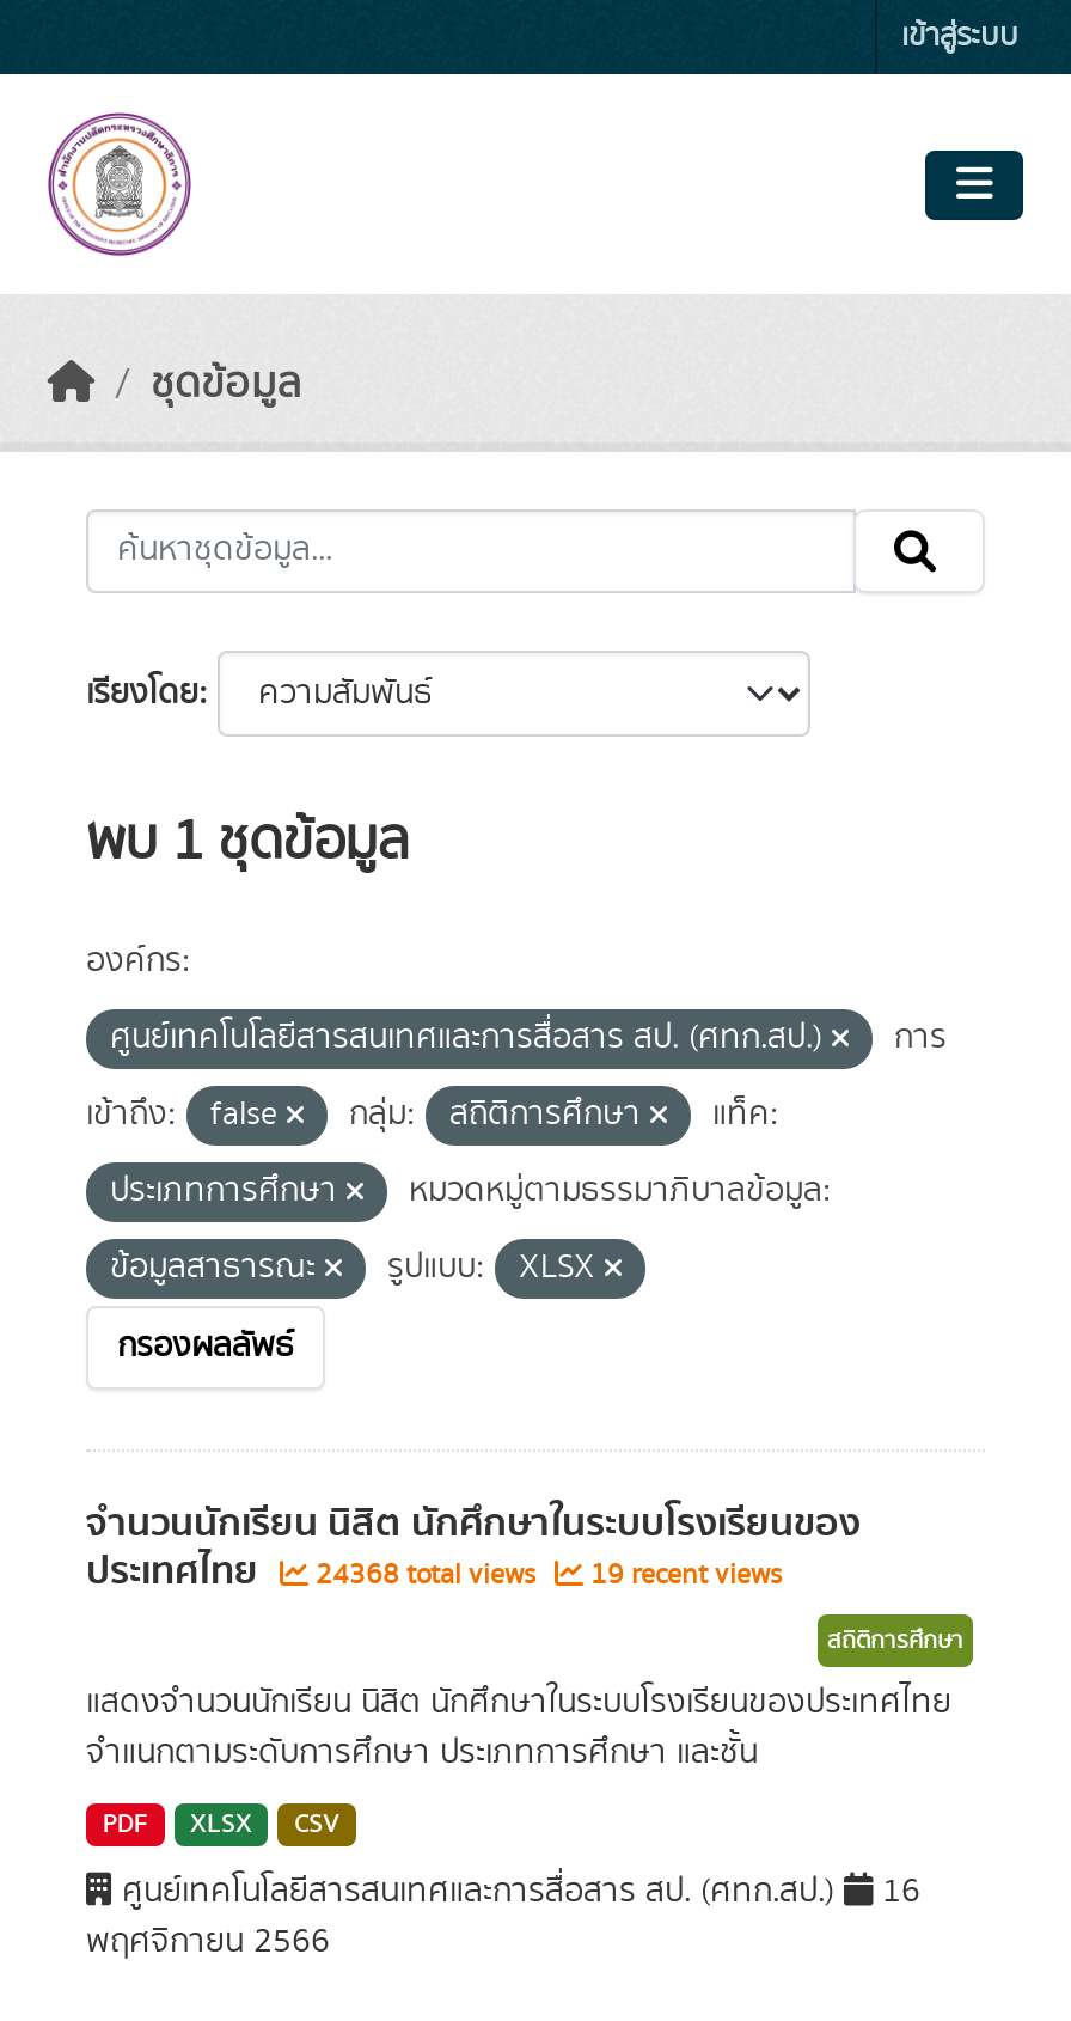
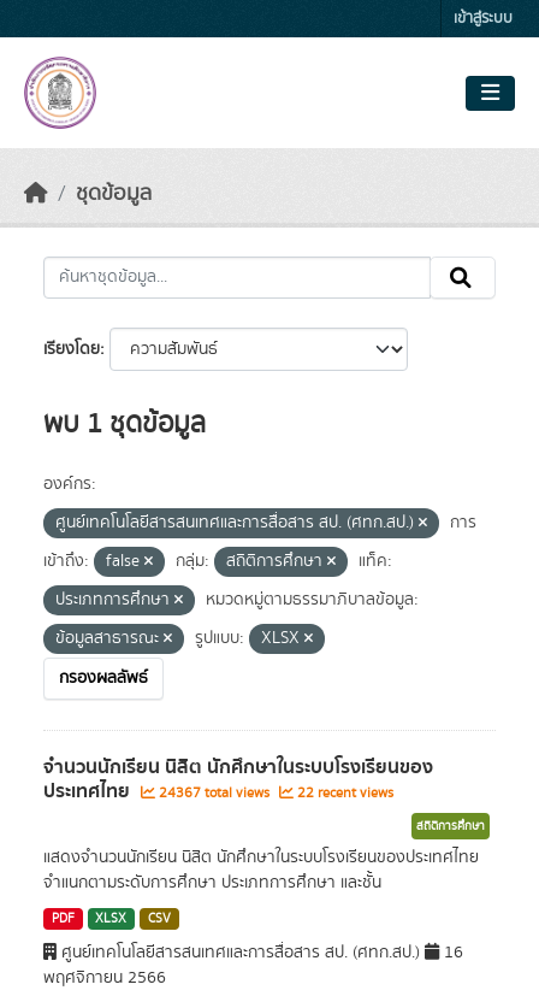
- 24368 total views
+ 24367 total views

- 19 recent views
+ 22 recent views
